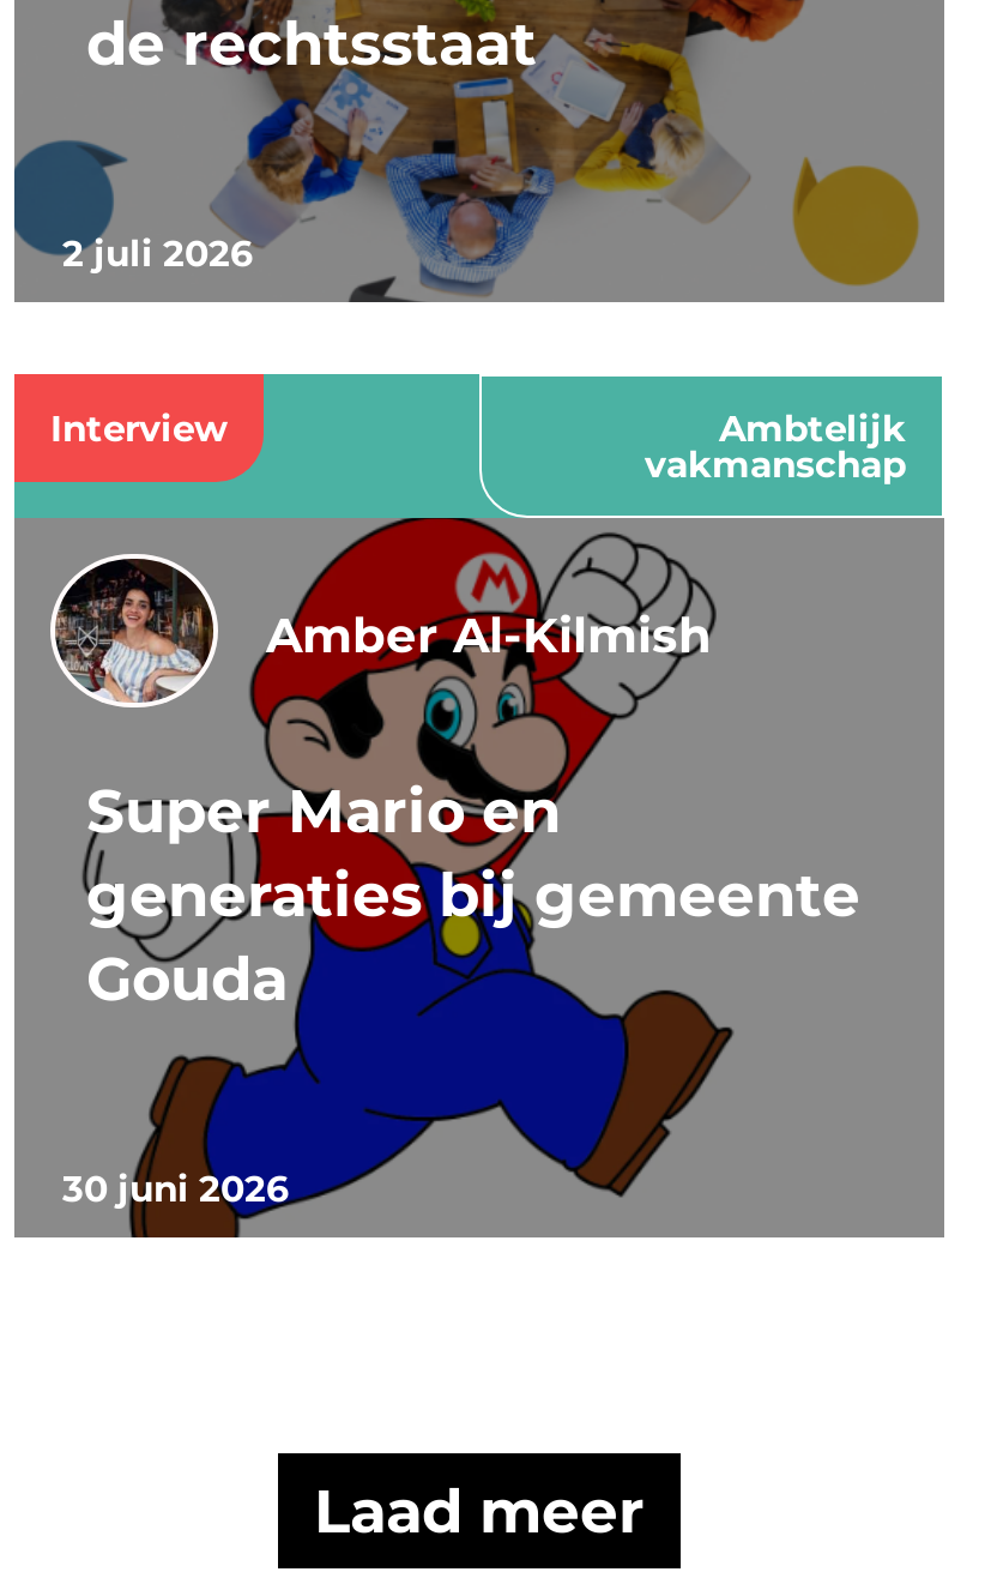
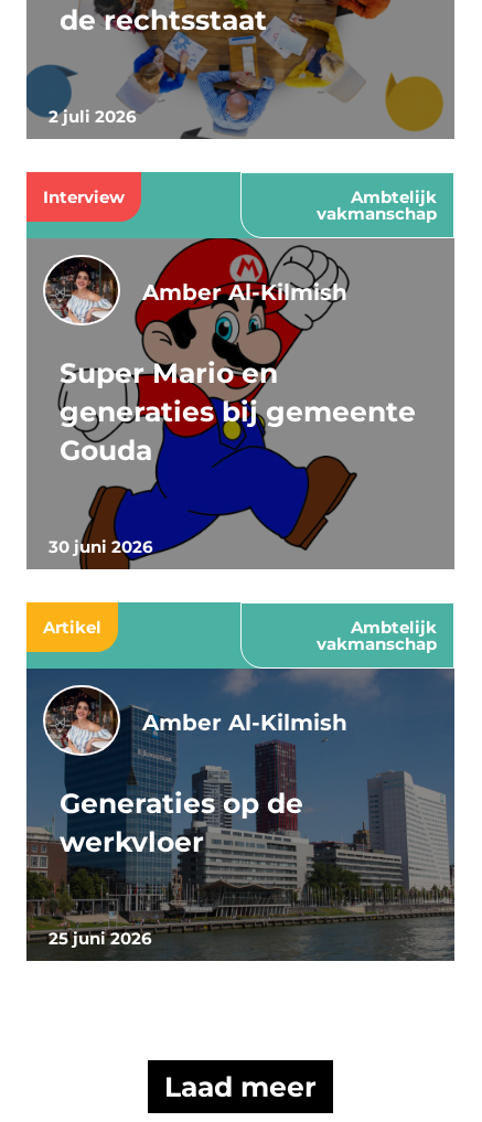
+ [image]
+ Artikel
+ Ambtelijk
+ vakmanschap

+ 25 juni 2026

+ Amber Al-Kilmish
+ Generaties op de
+ werkvloer
